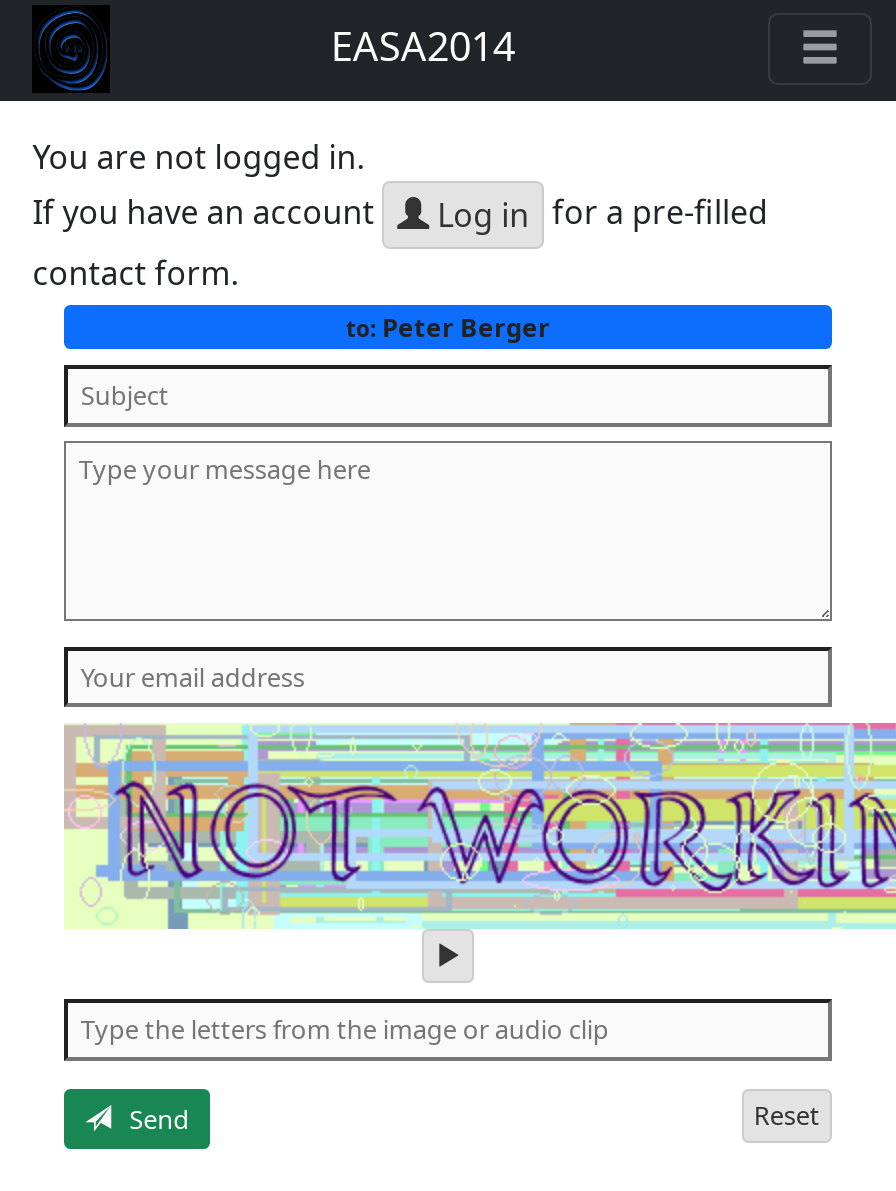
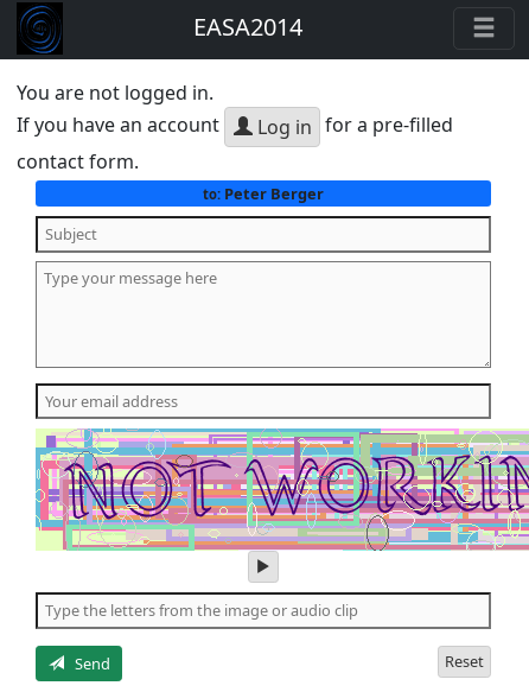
- [image]
+ [image]
